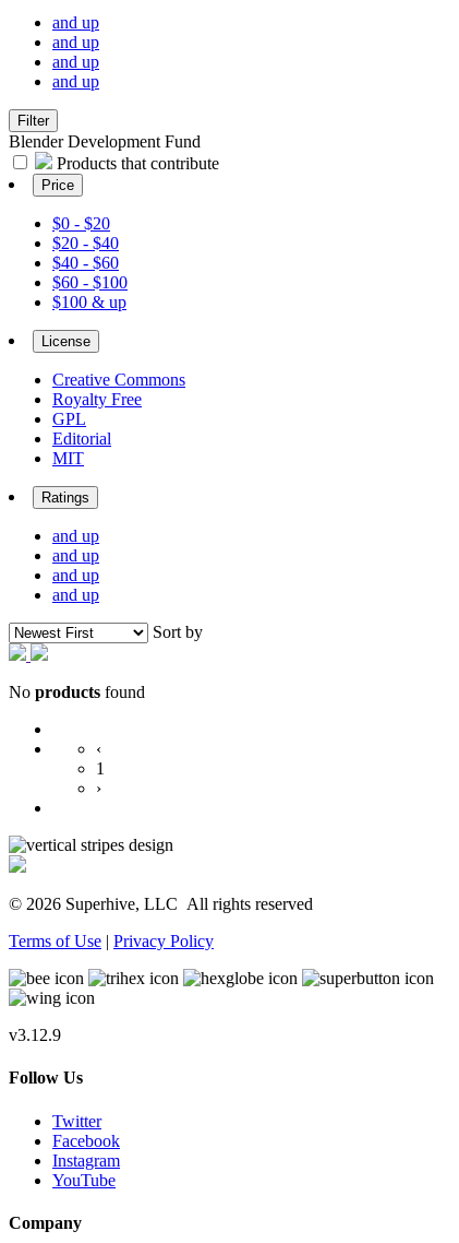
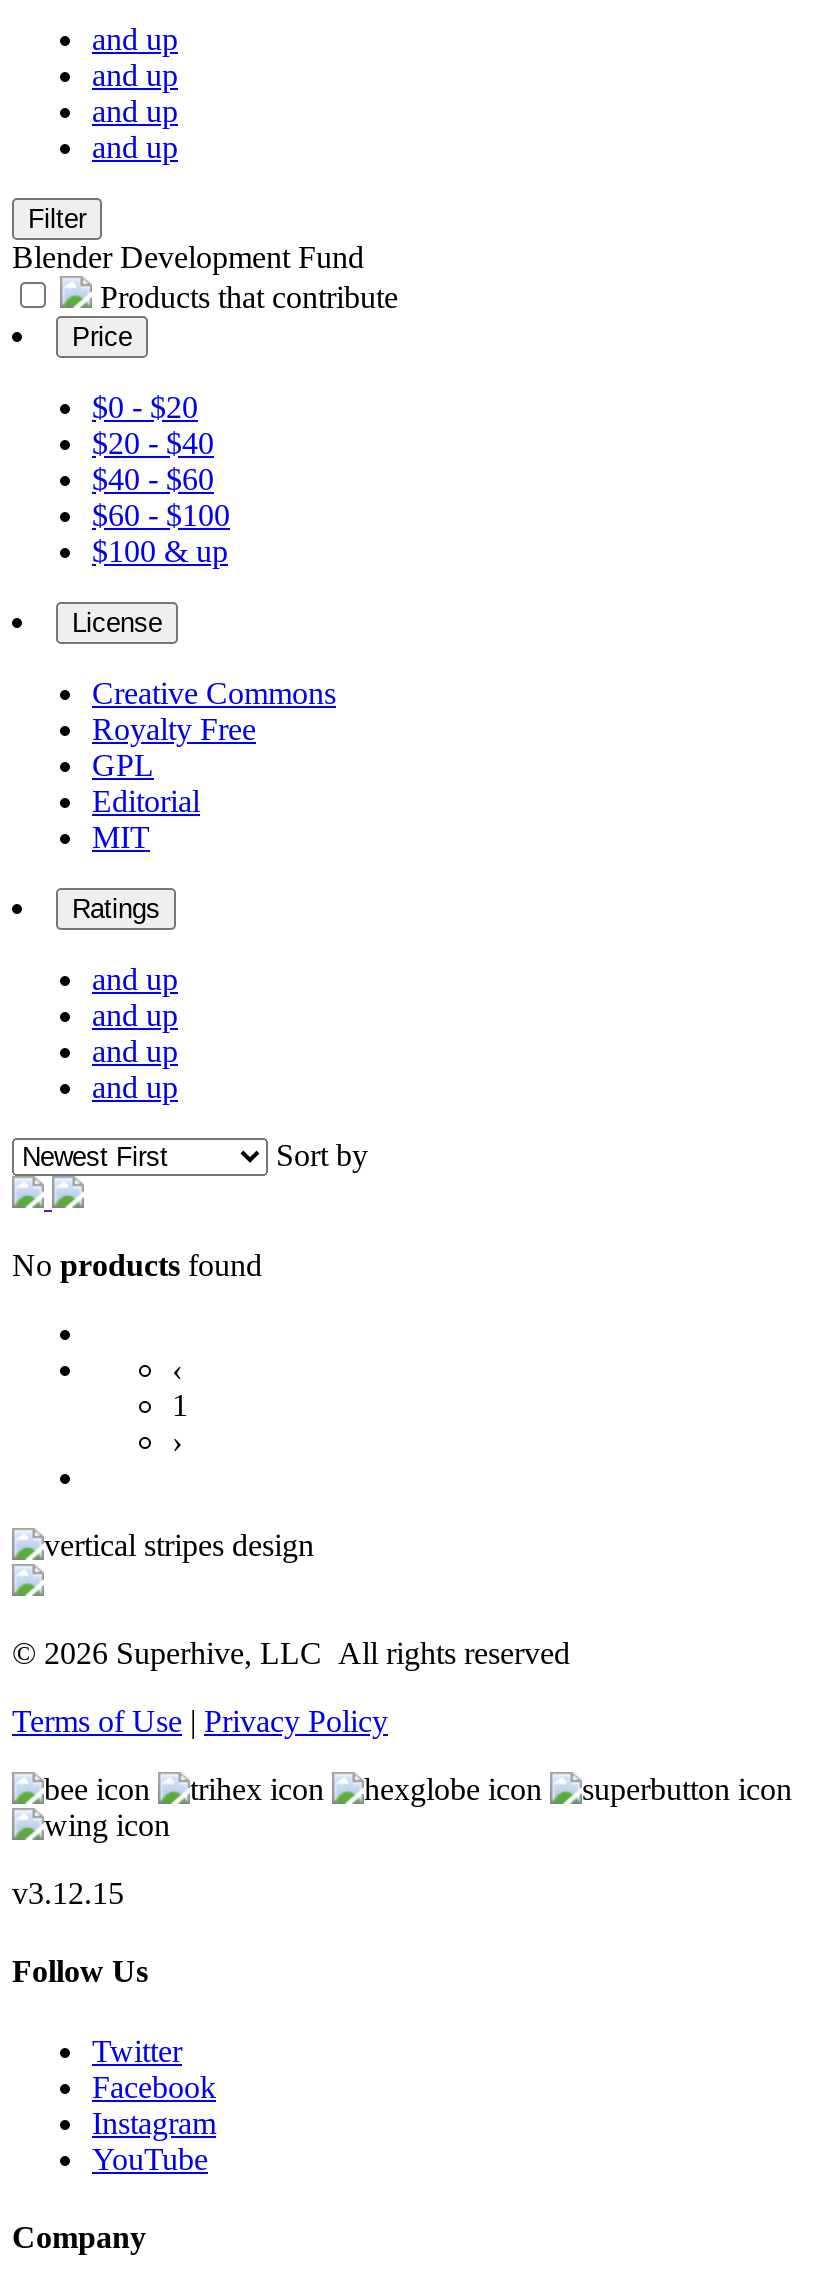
- v3.12.9
+ v3.12.15
